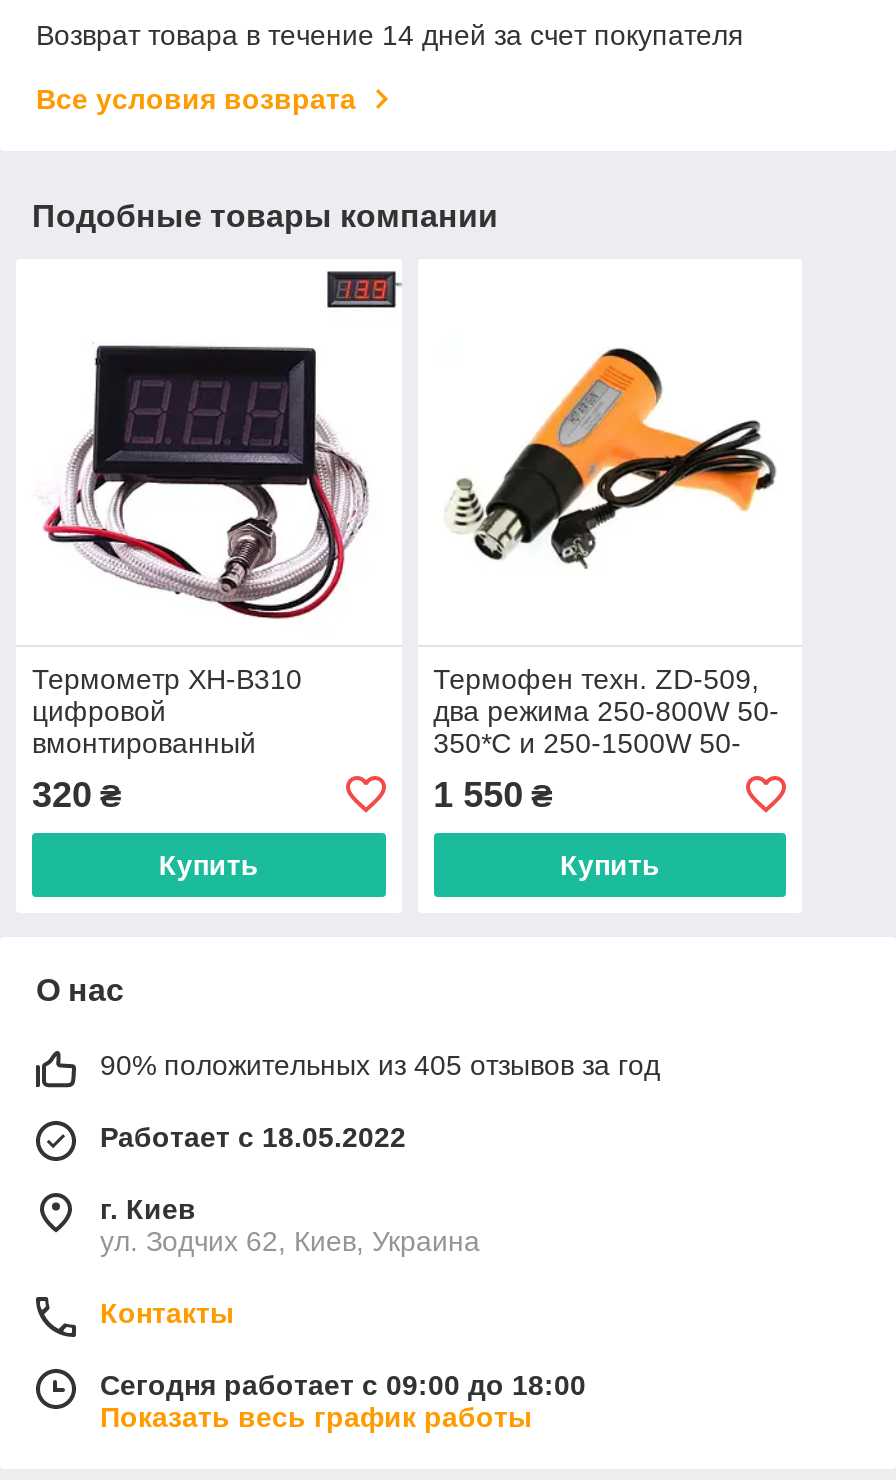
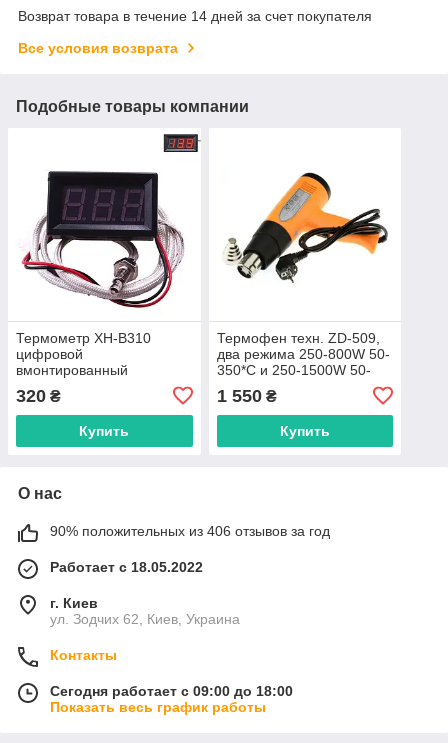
- 90% положительных из 405 отзывов за год
+ 90% положительных из 406 отзывов за год
